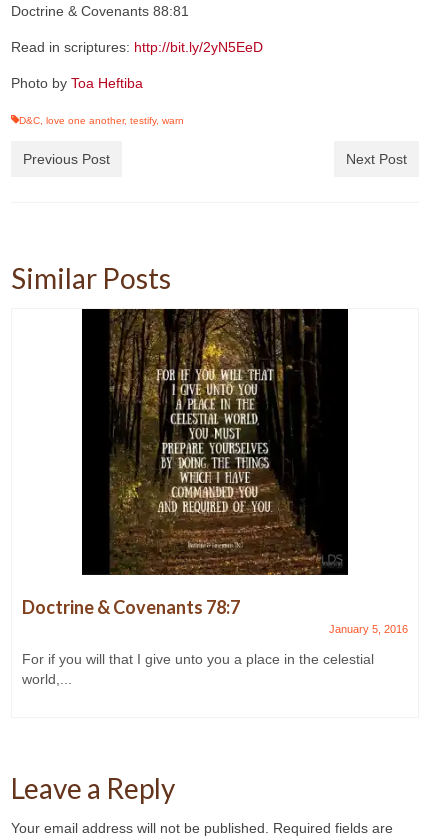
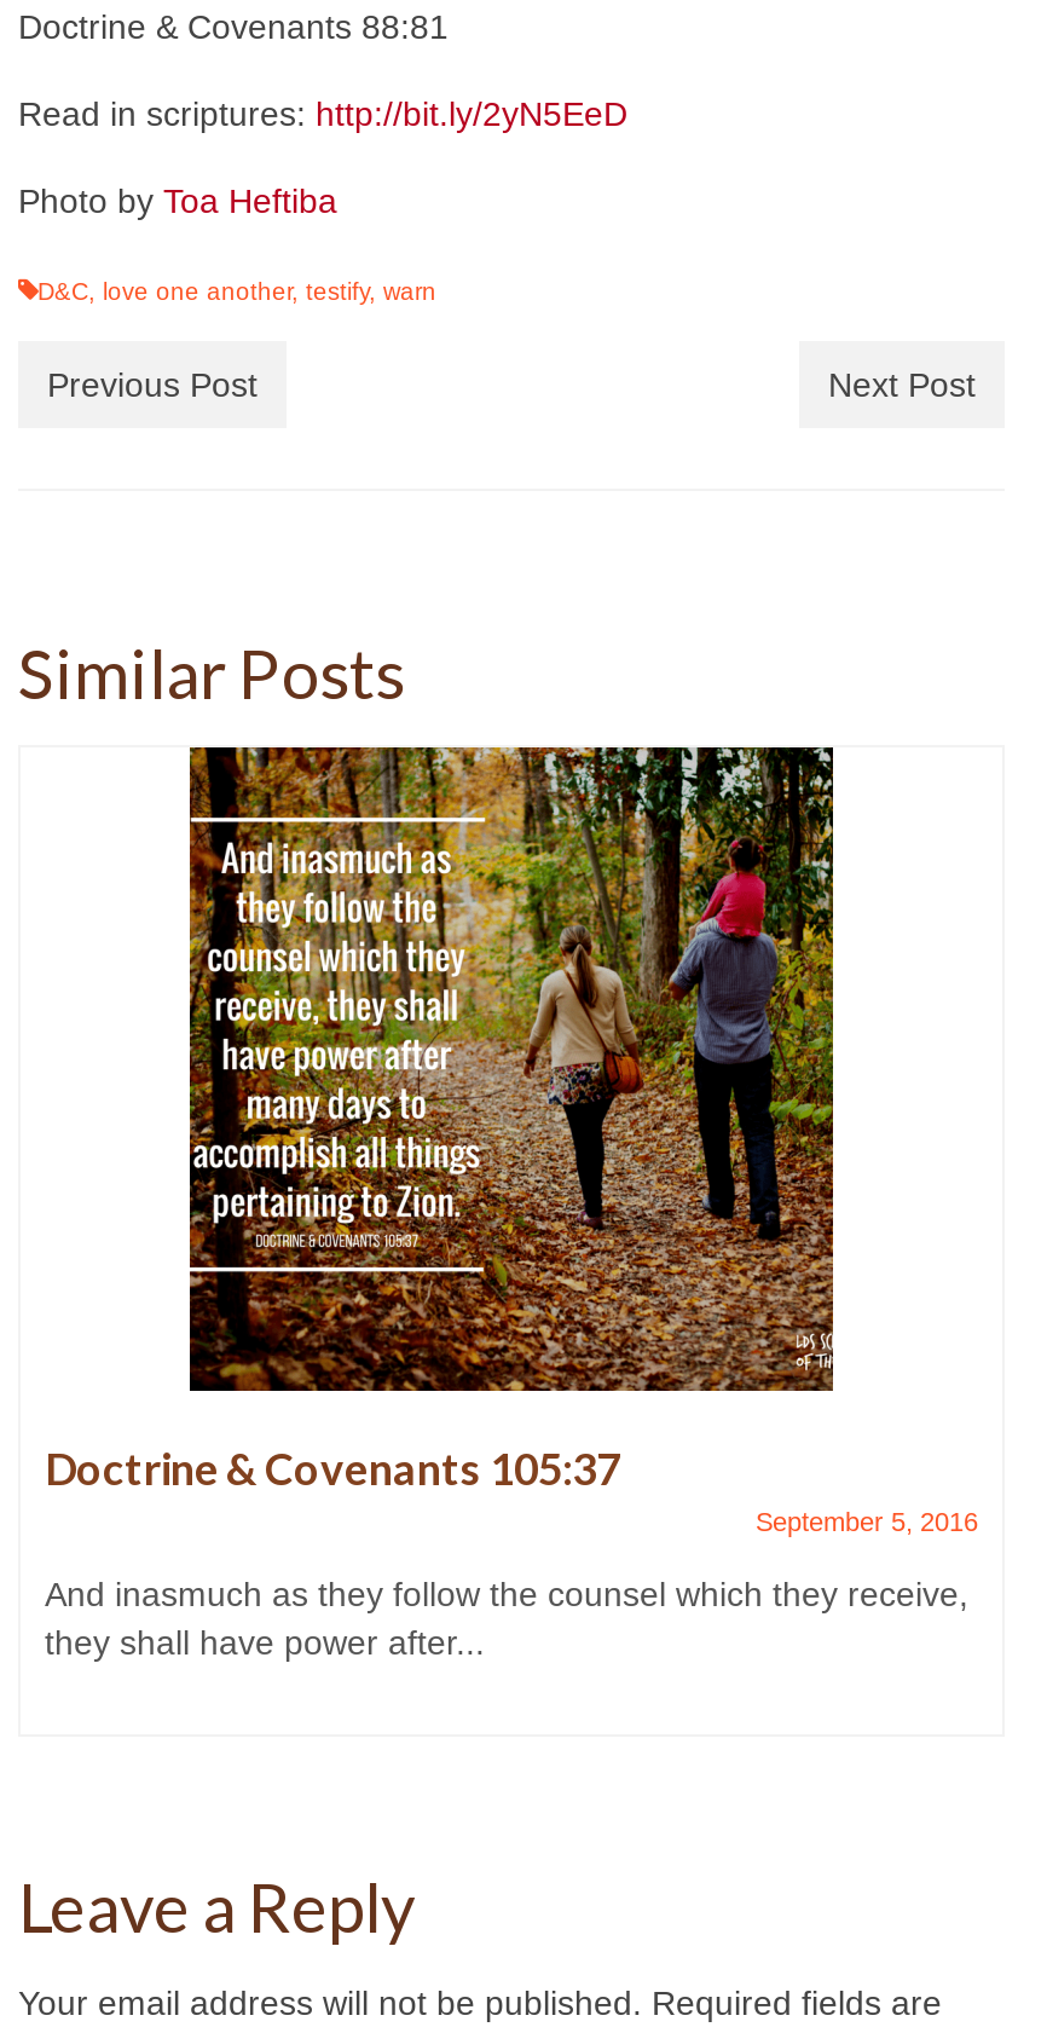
- [image]
- Doctrine & Covenants 78:7
- January 5, 2016
+ [image]
+ Doctrine & Covenants 105:37
+ September 5, 2016

- For if you will that I give unto you a place in the celestial
- world,...
+ And inasmuch as they follow the counsel which they receive,
+ they shall have power after...
